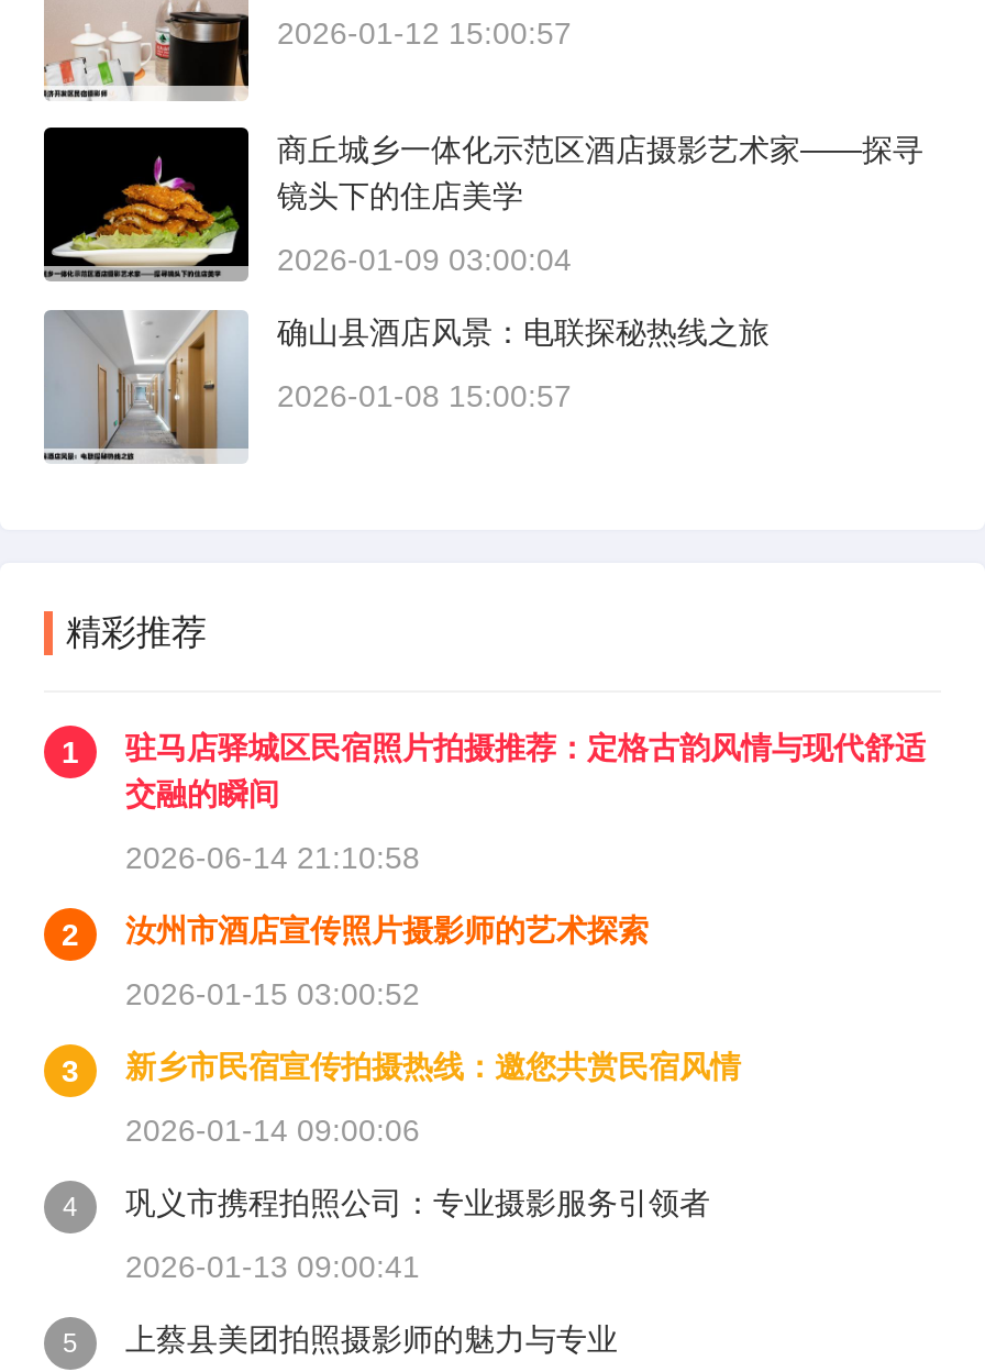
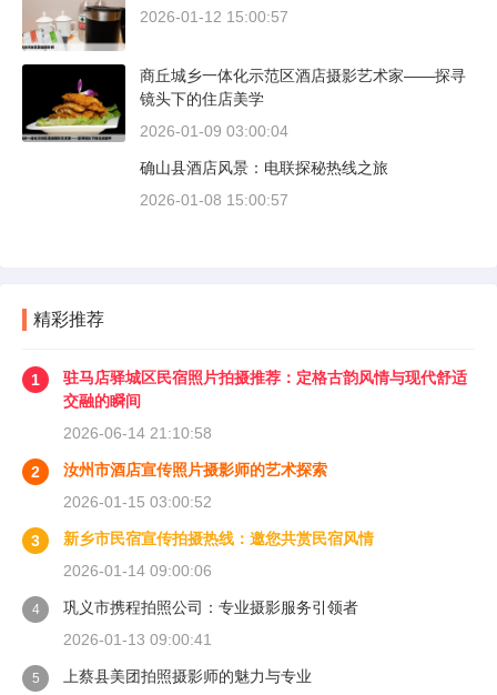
- [image]
